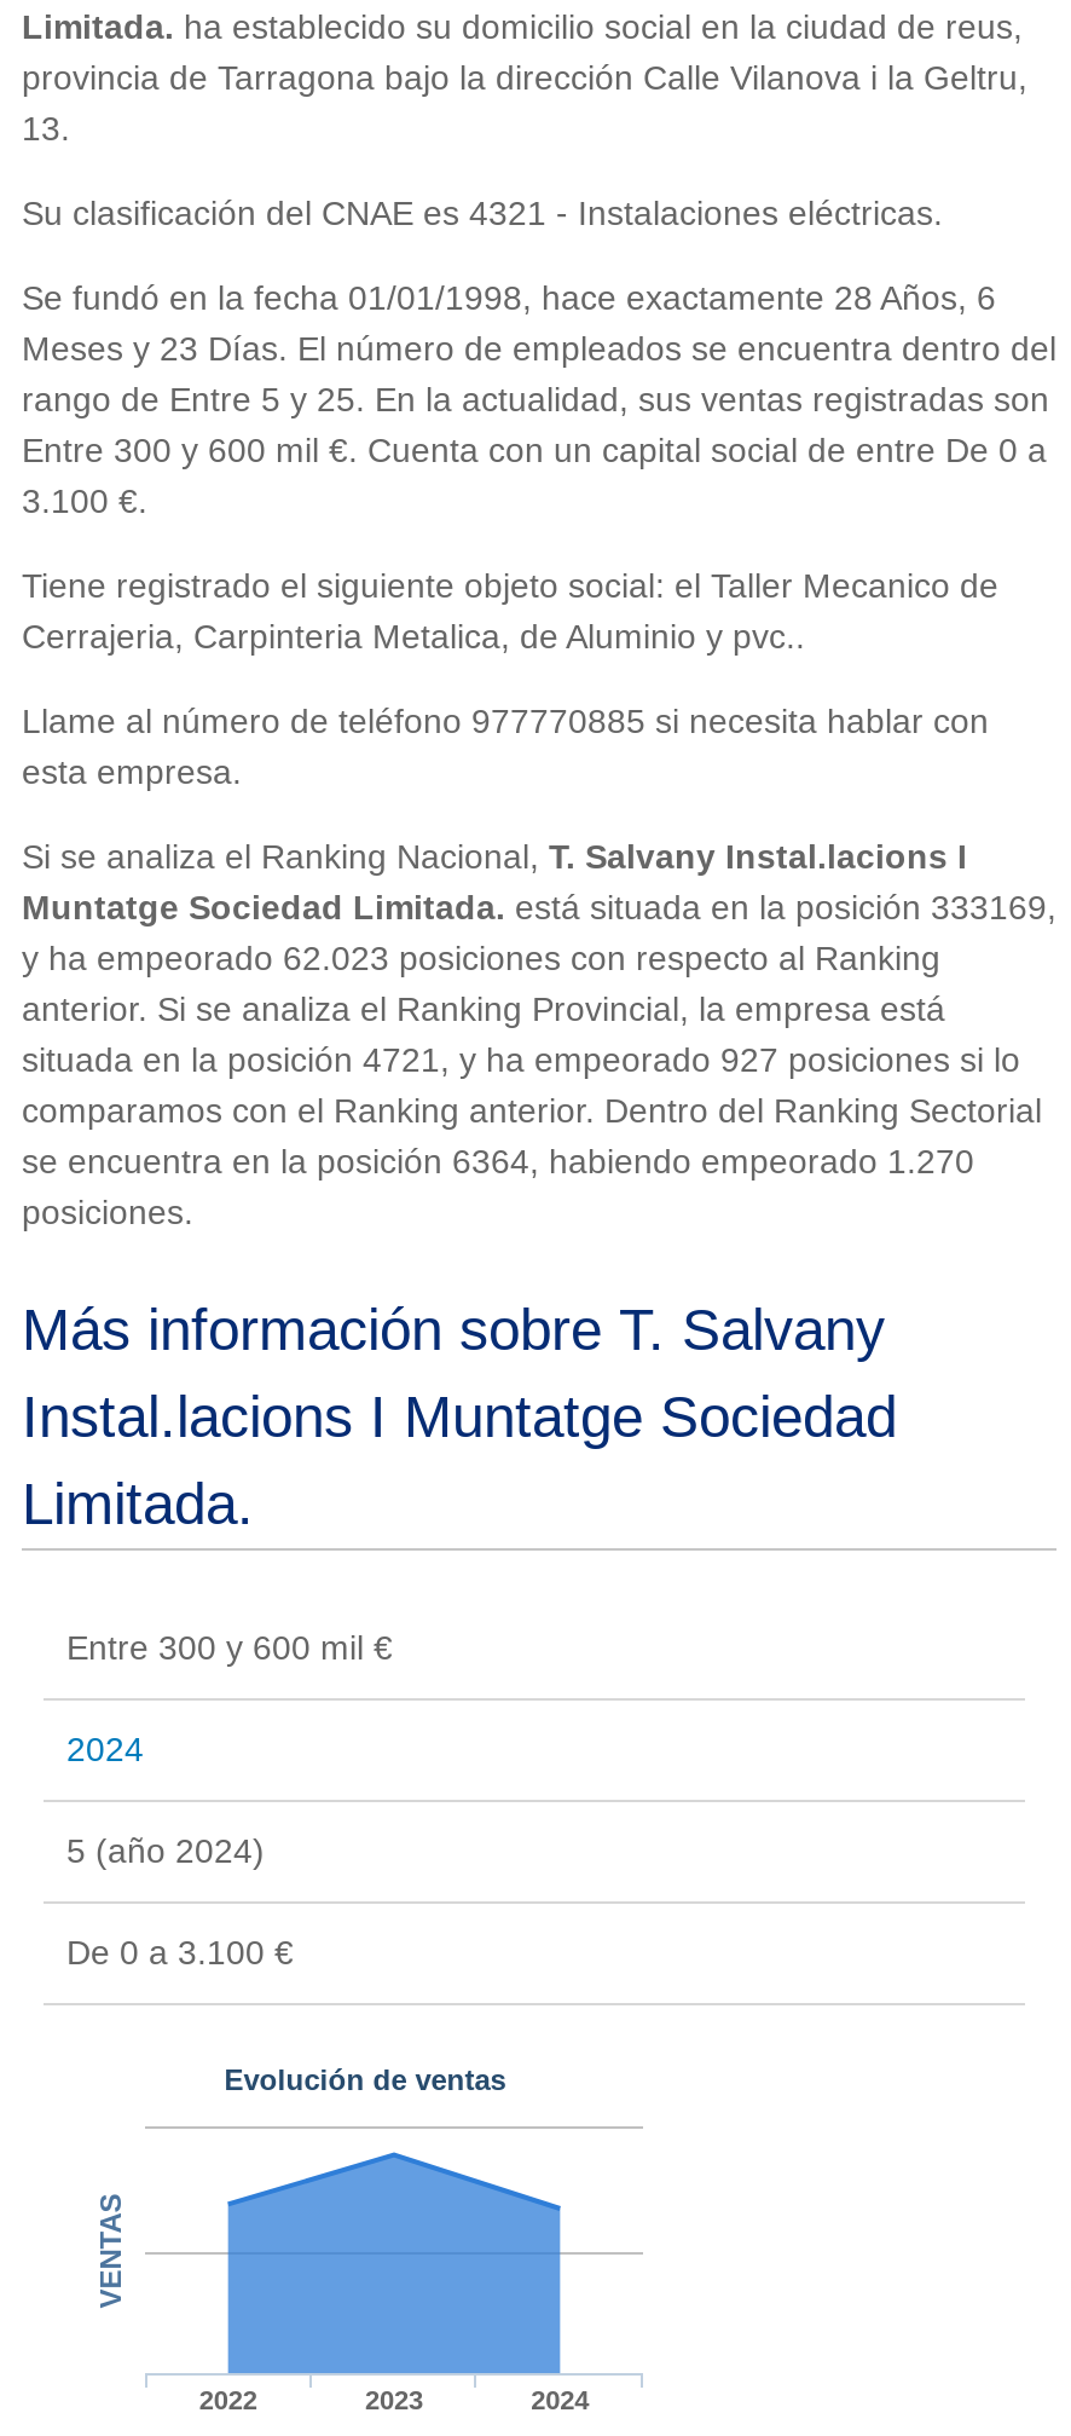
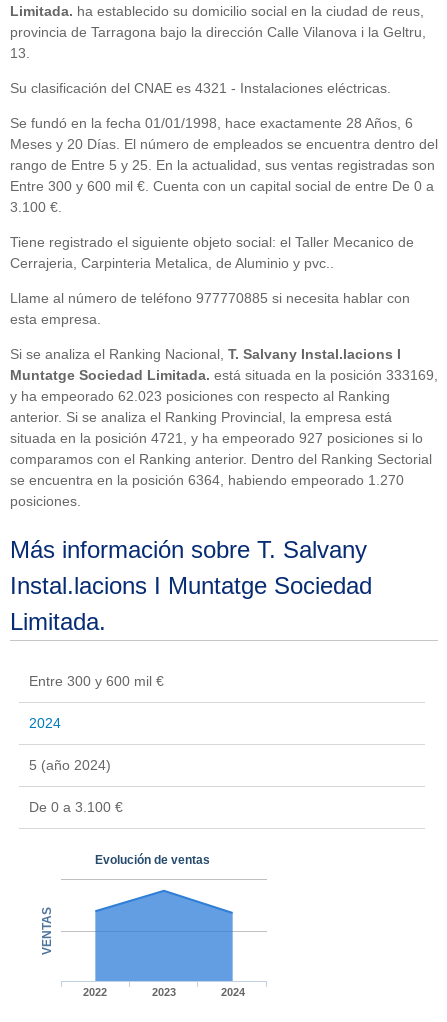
- Meses y 23 Días. El número de empleados se encuentra dentro del
+ Meses y 20 Días. El número de empleados se encuentra dentro del
